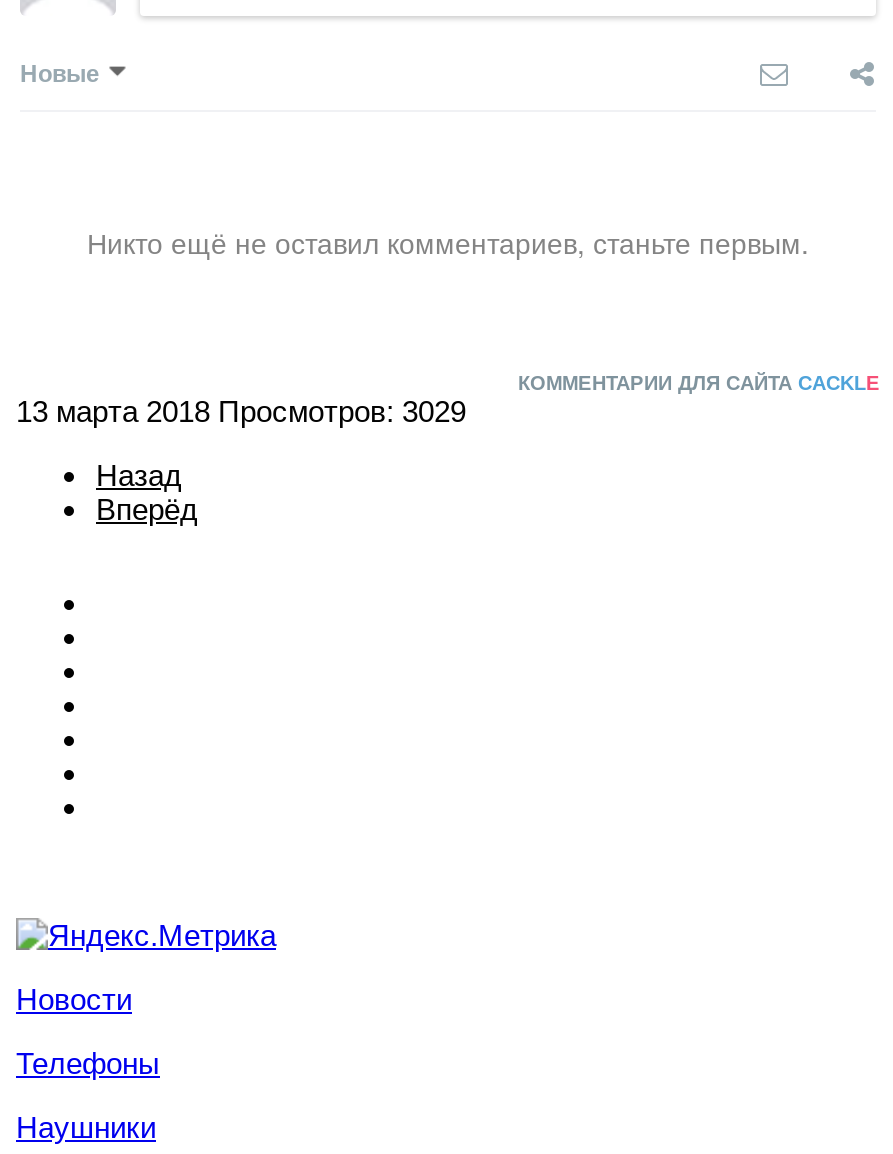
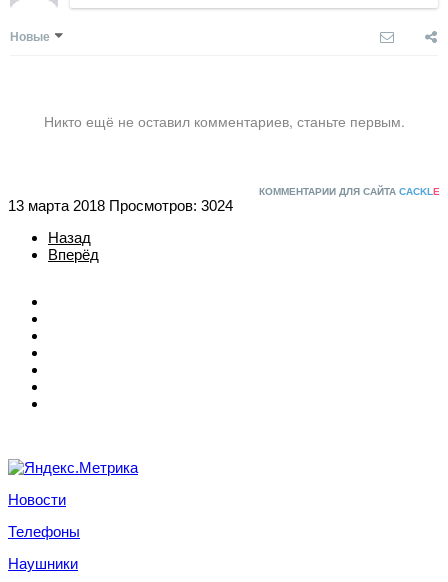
- 13 марта 2018 Просмотров: 3029
+ 13 марта 2018 Просмотров: 3024
